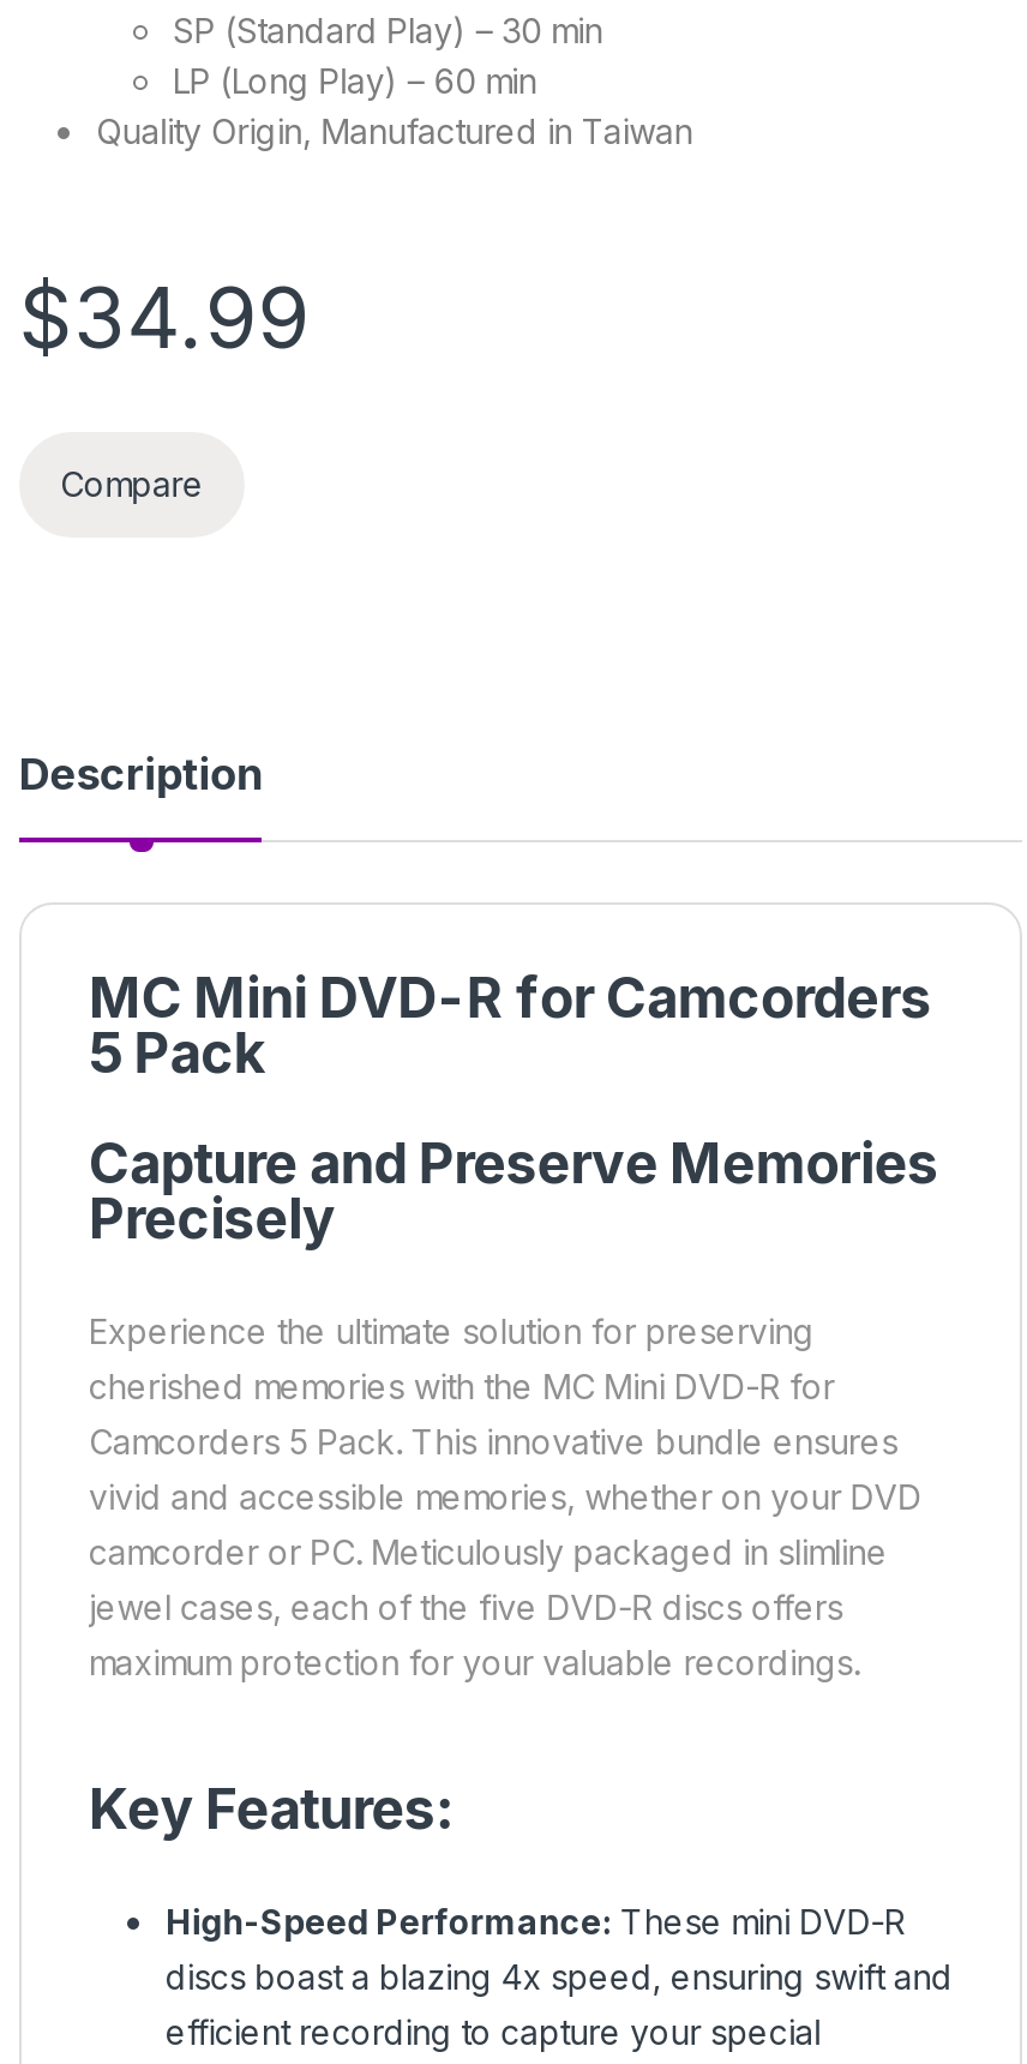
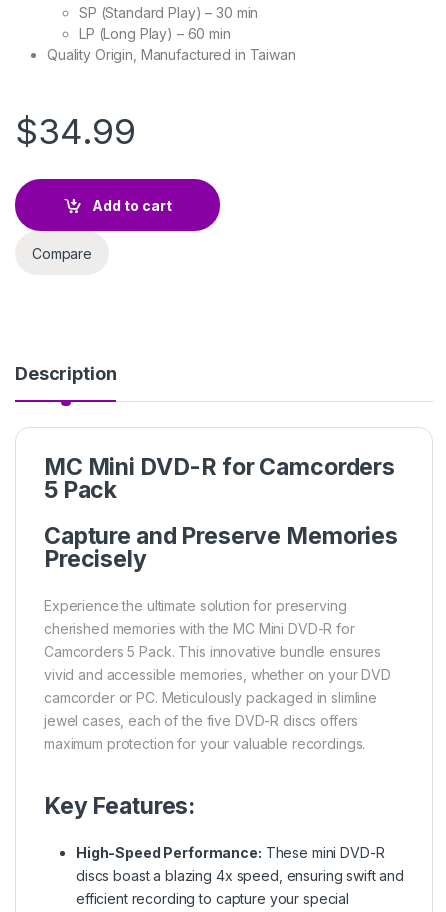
+ Add to cart
